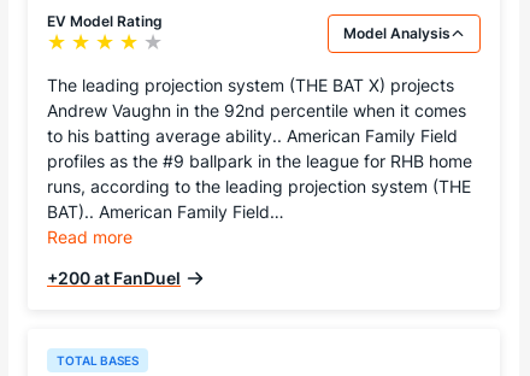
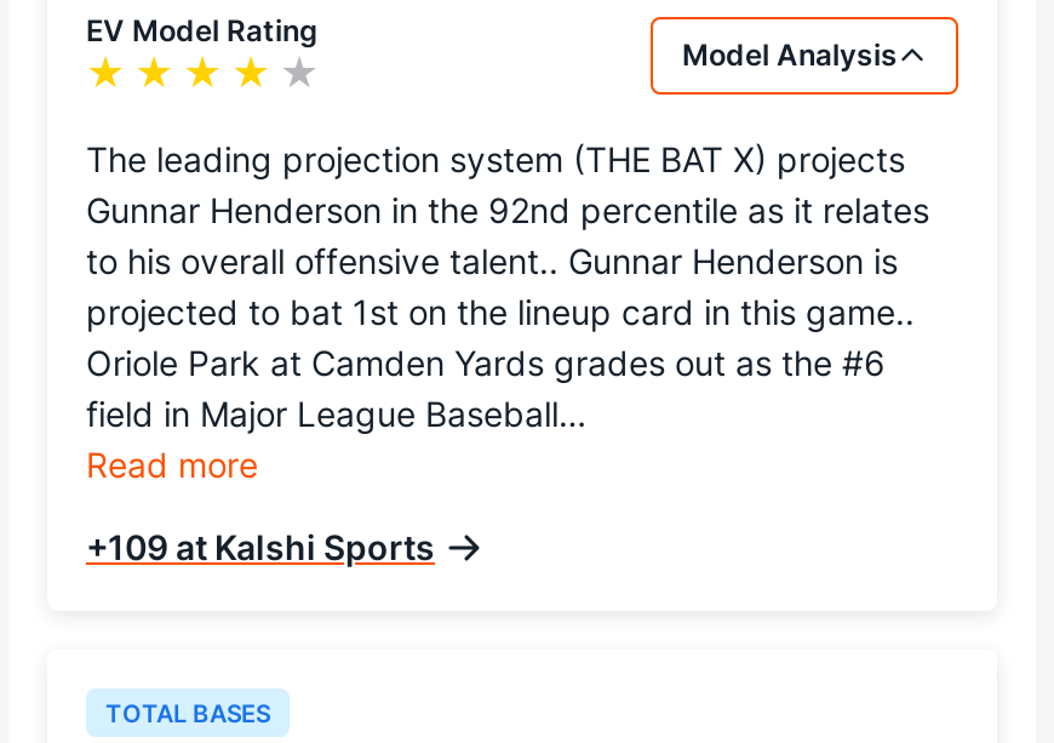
- Andrew Vaughn in the 92nd percentile when it comes
- to his batting average ability.. American Family Field
- profiles as the #9 ballpark in the league for RHB home
- runs, according to the leading projection system (THE
- BAT).. American Family Field…
+ Gunnar Henderson in the 92nd percentile as it relates
+ to his overall offensive talent.. Gunnar Henderson is
+ projected to bat 1st on the lineup card in this game..
+ Oriole Park at Camden Yards grades out as the #6
+ field in Major League Baseball…

- +200 at FanDuel
+ +109 at Kalshi Sports
